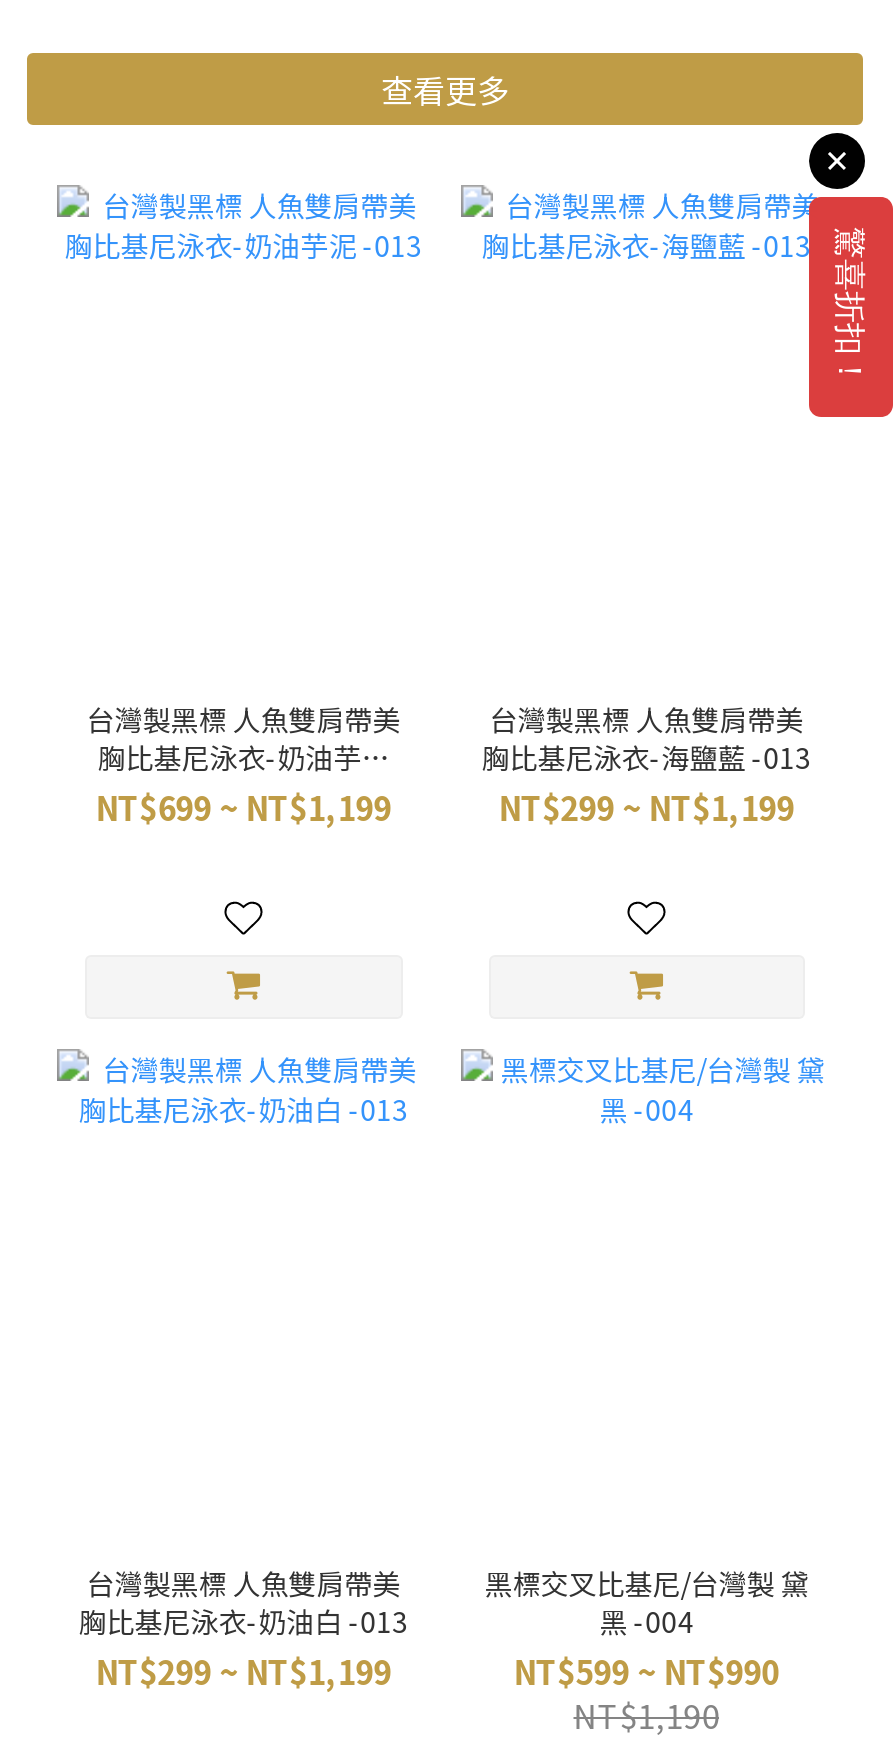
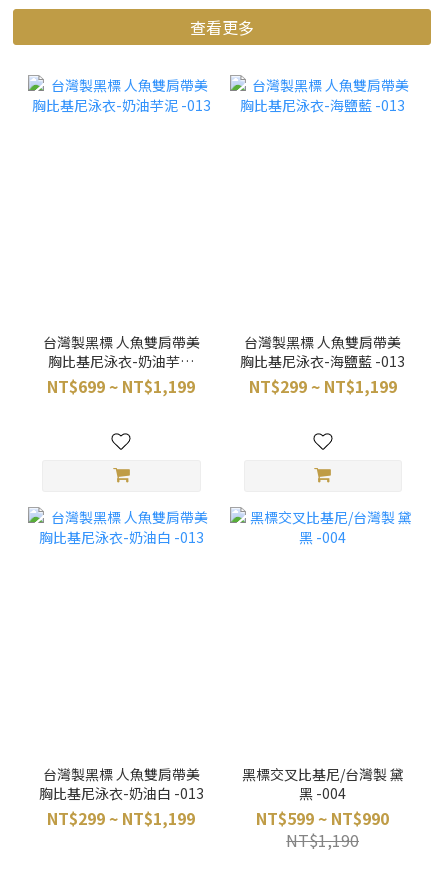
- [image]
